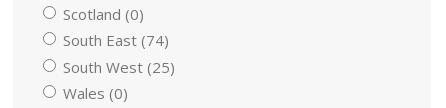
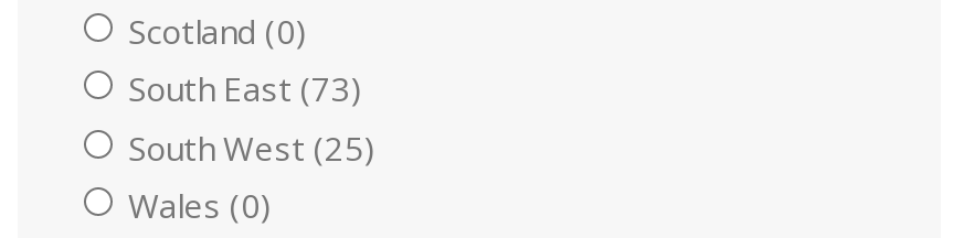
- South East (74)
+ South East (73)
